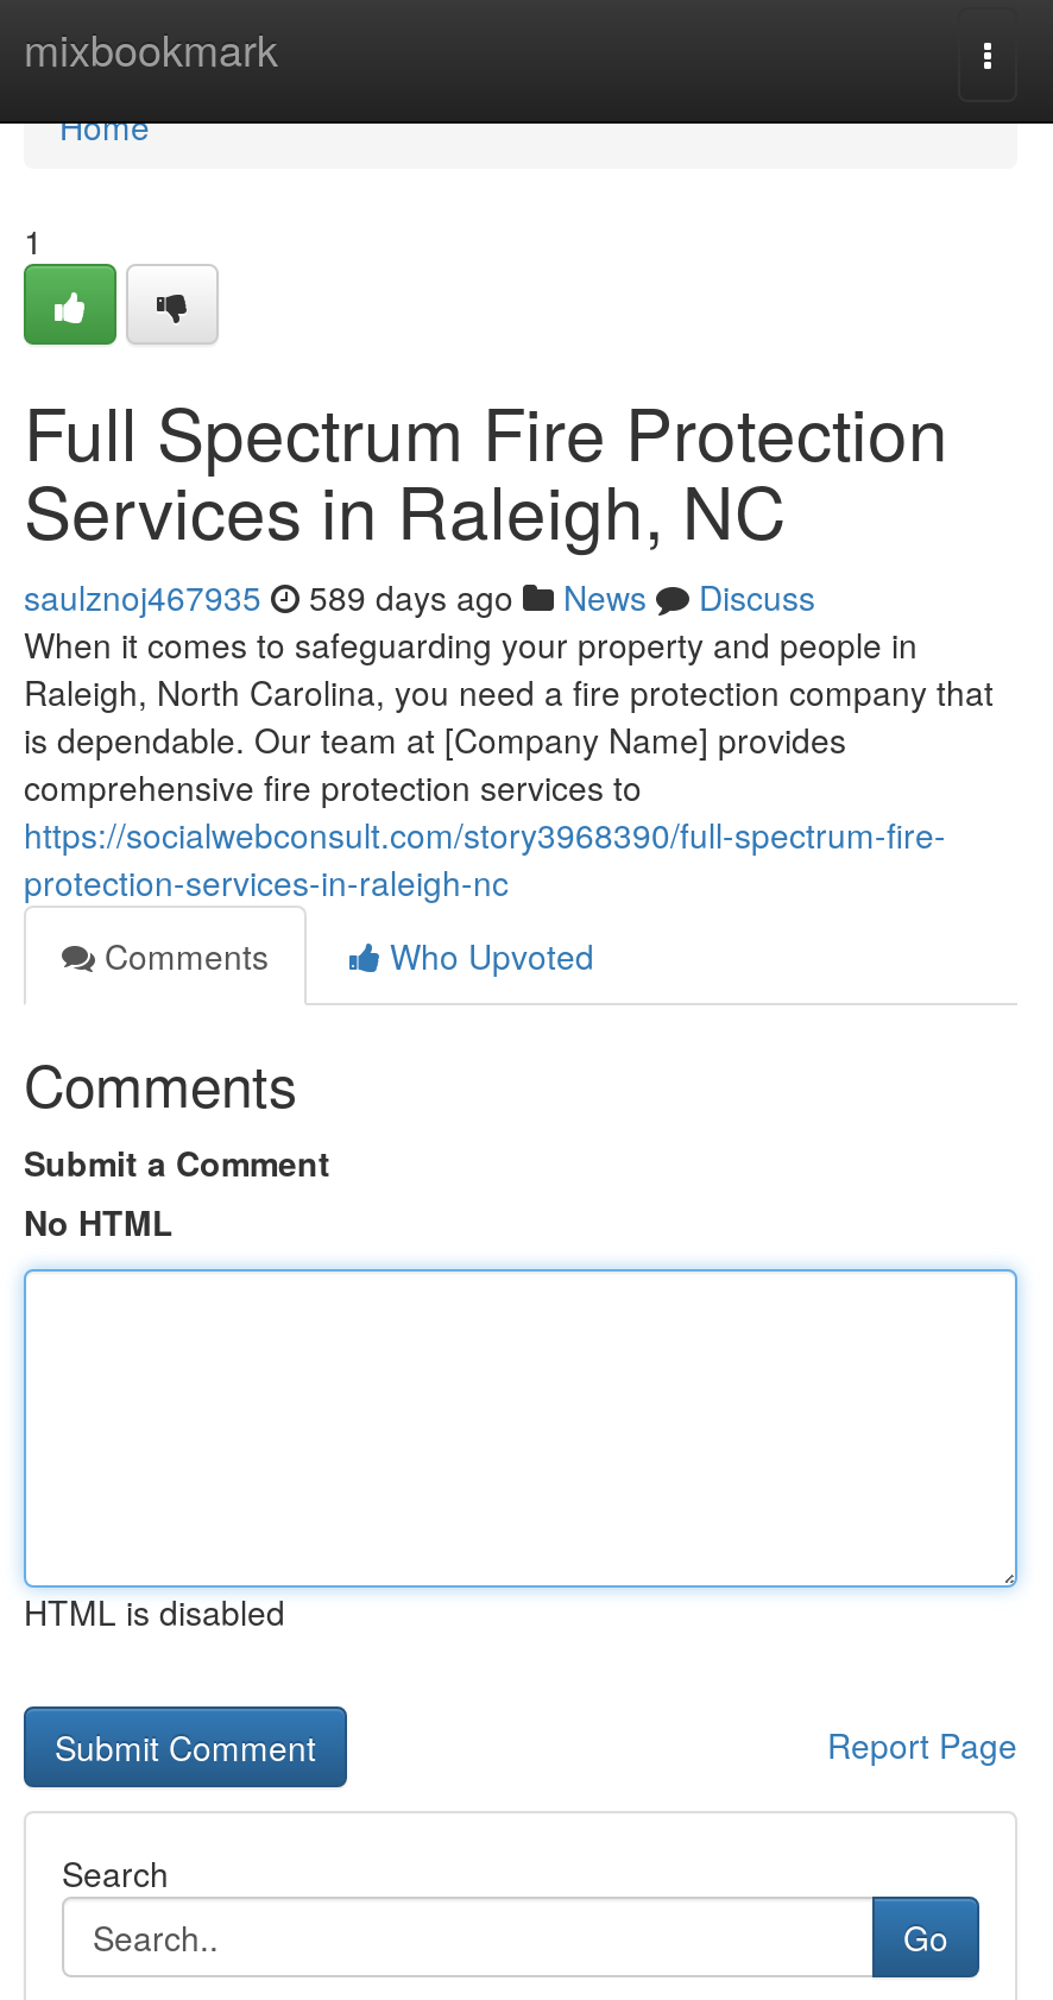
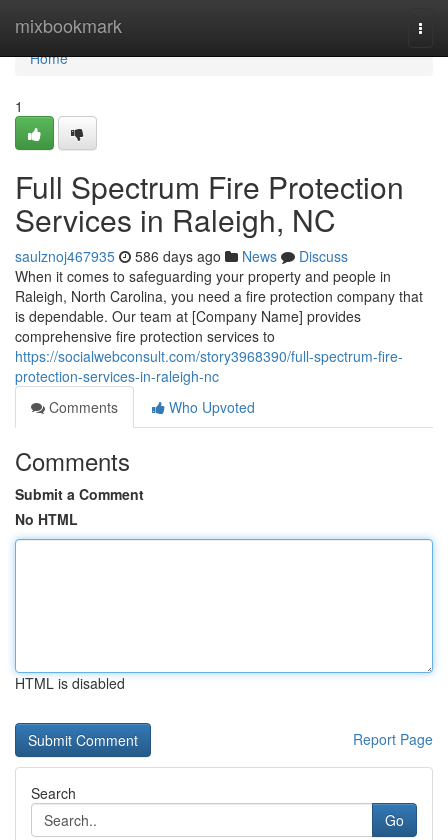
- saulznoj467935 589 days ago News Discuss
+ saulznoj467935 586 days ago News Discuss
